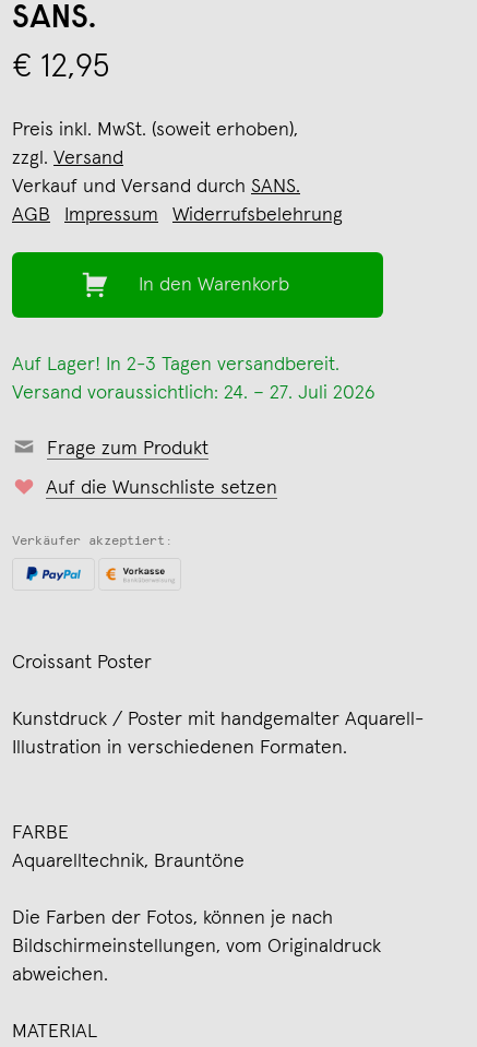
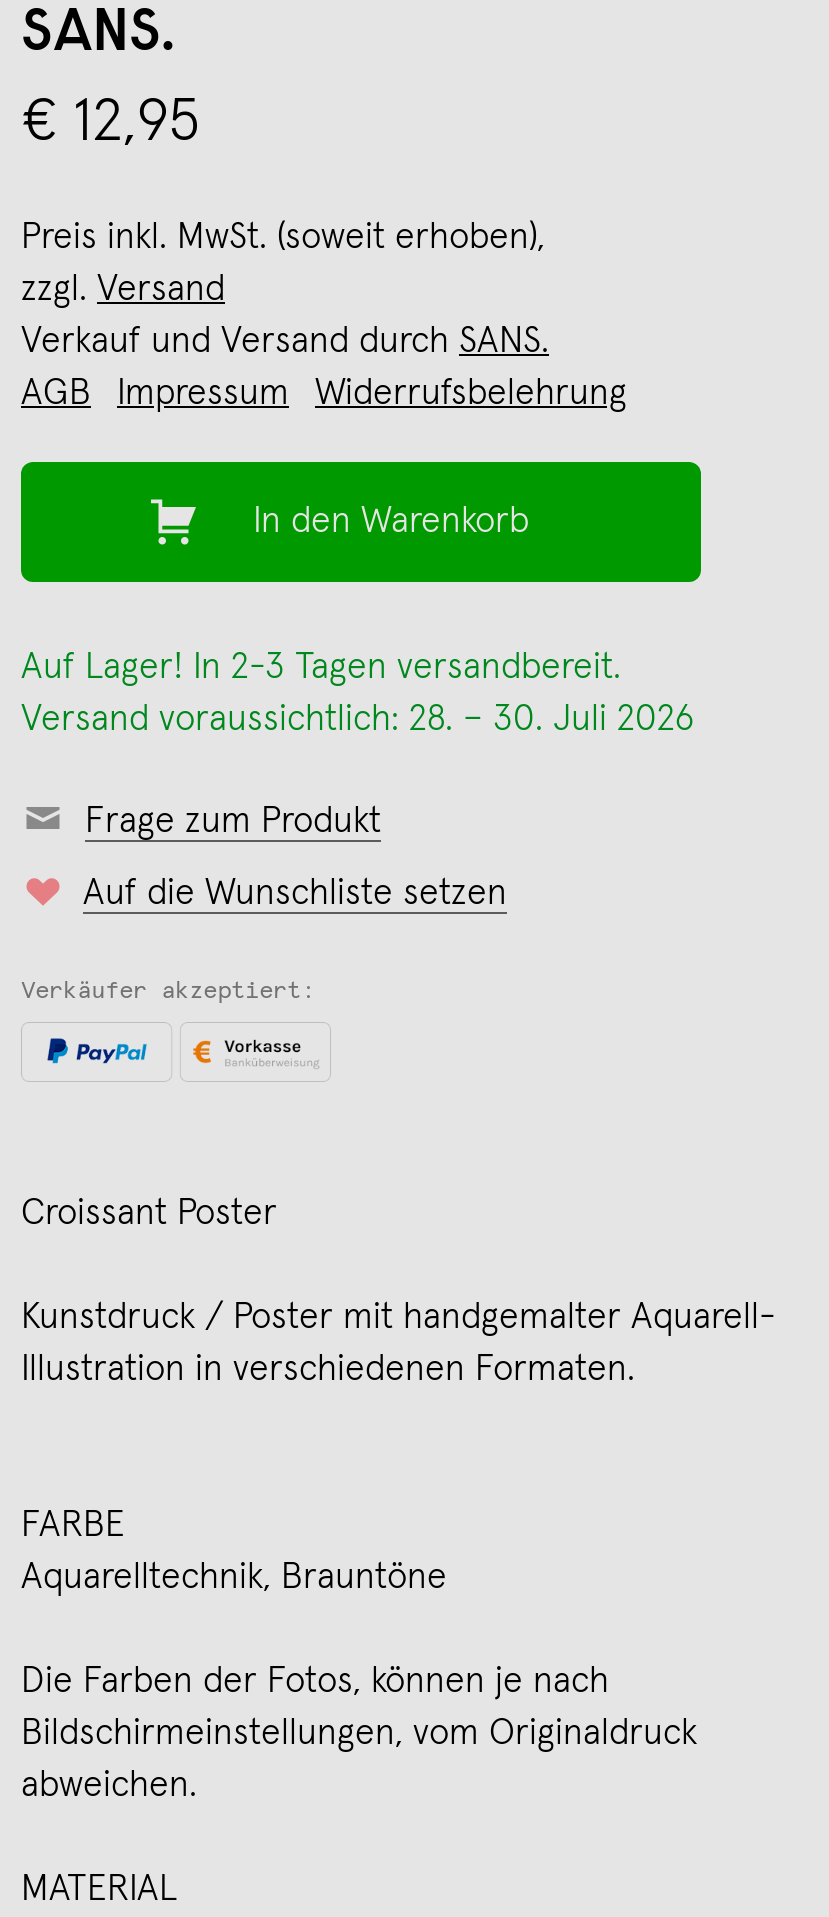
- Versand voraussichtlich: 24. – 27. Juli 2026
+ Versand voraussichtlich: 28. – 30. Juli 2026
